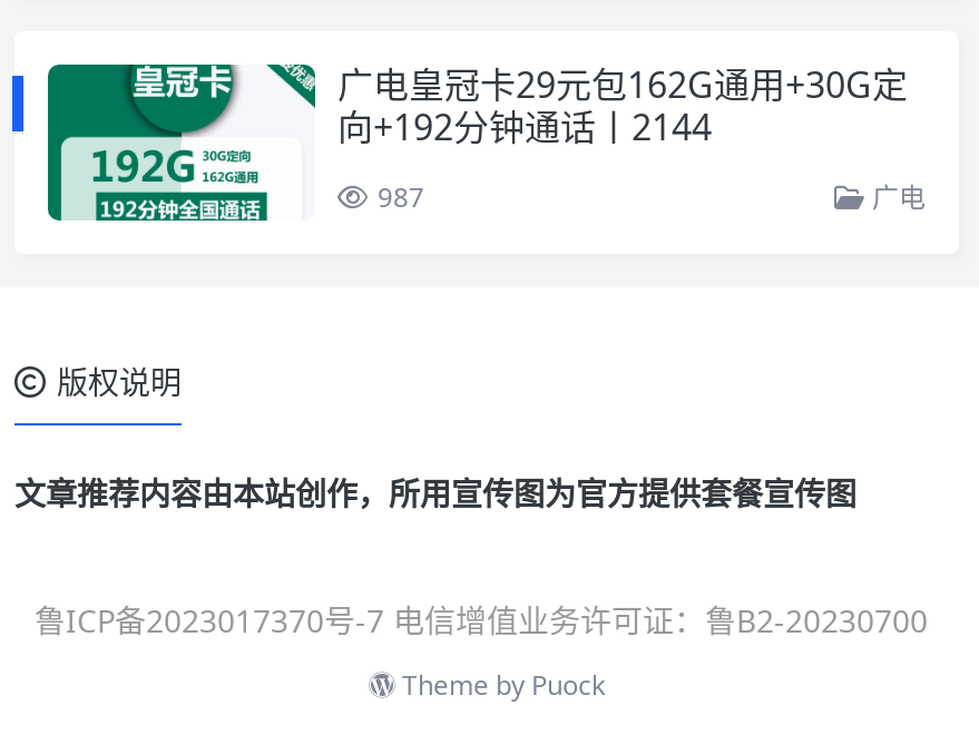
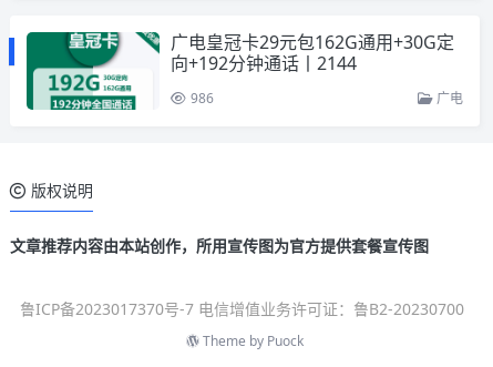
- 987
+ 986
